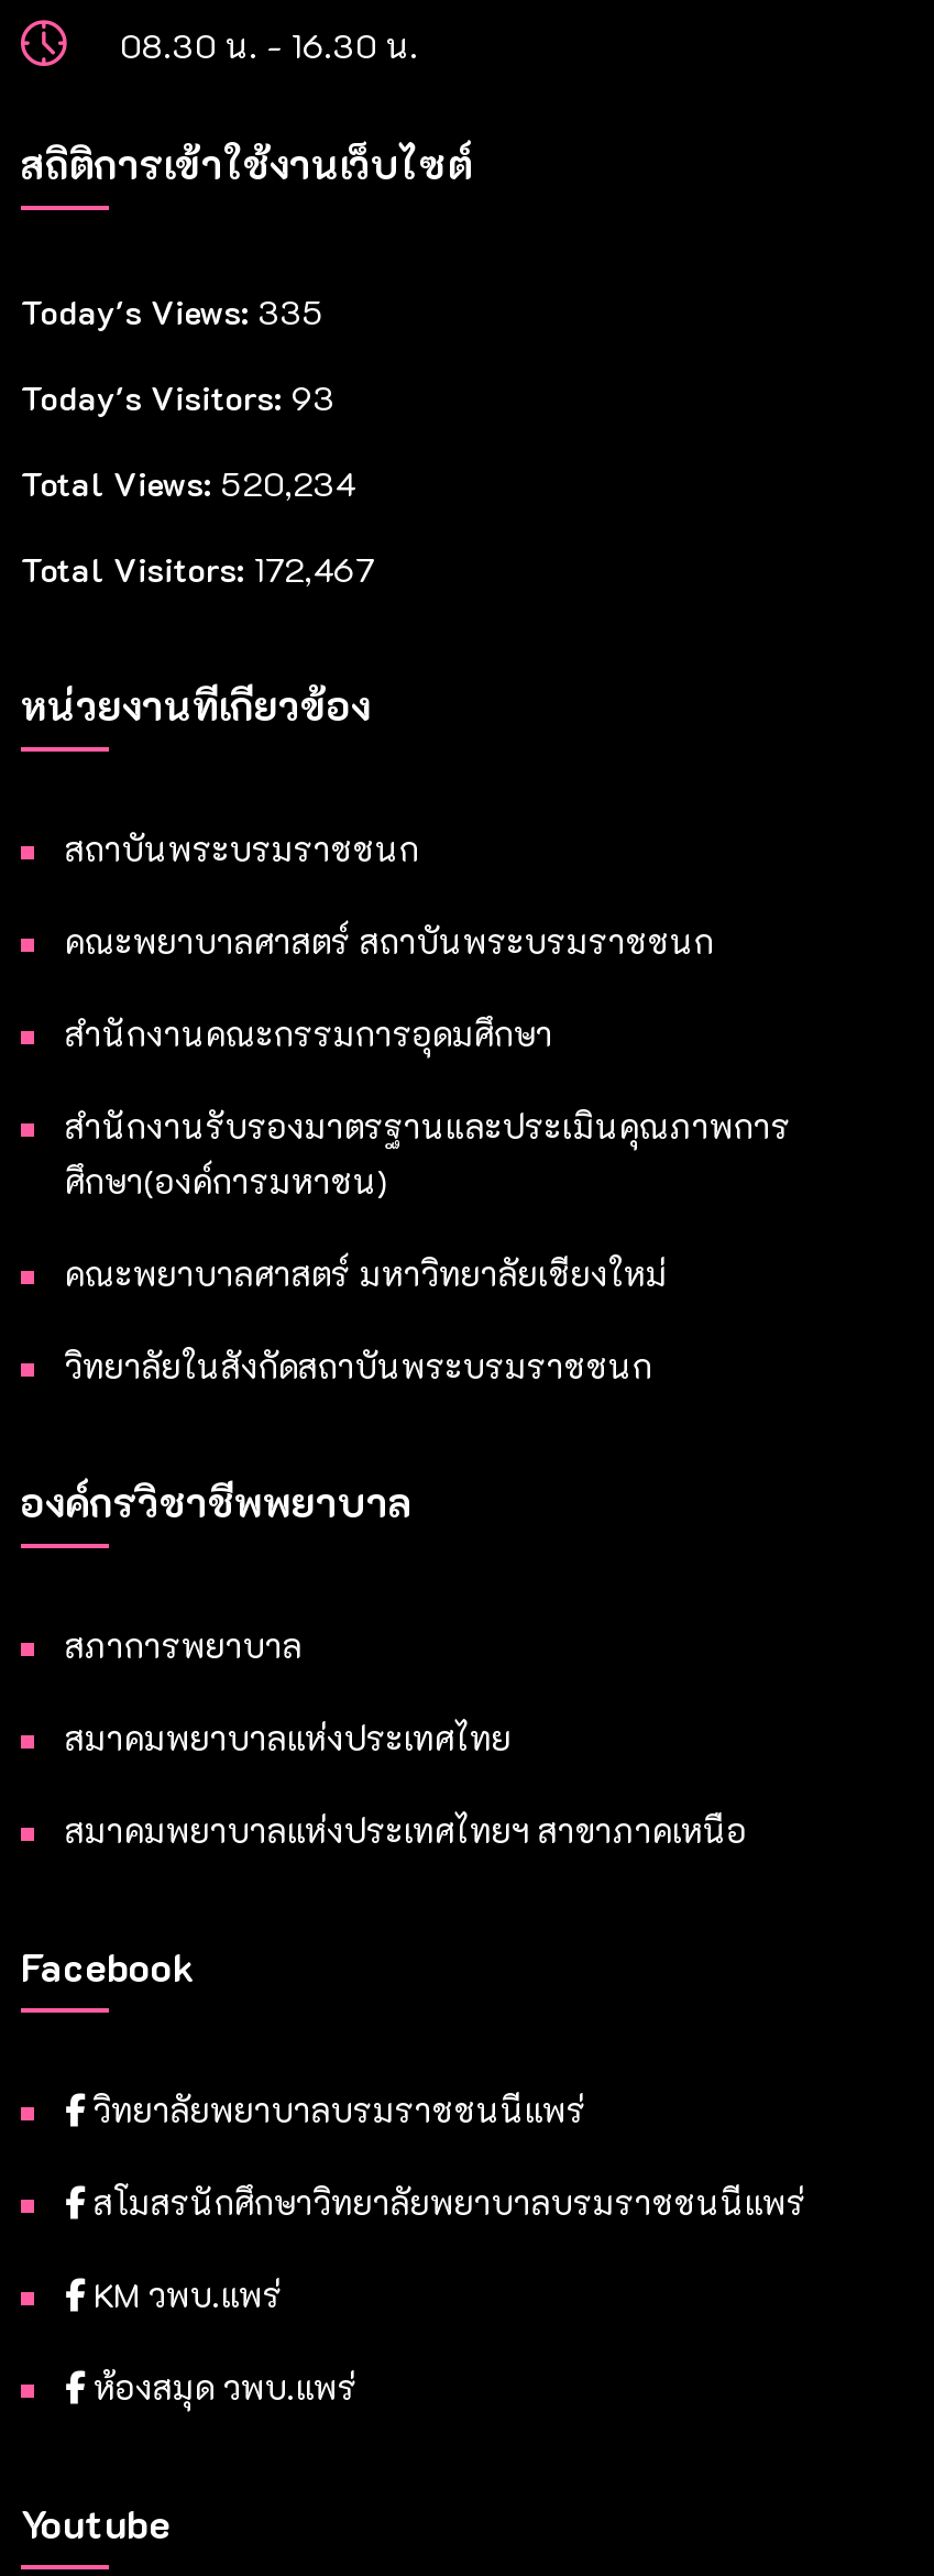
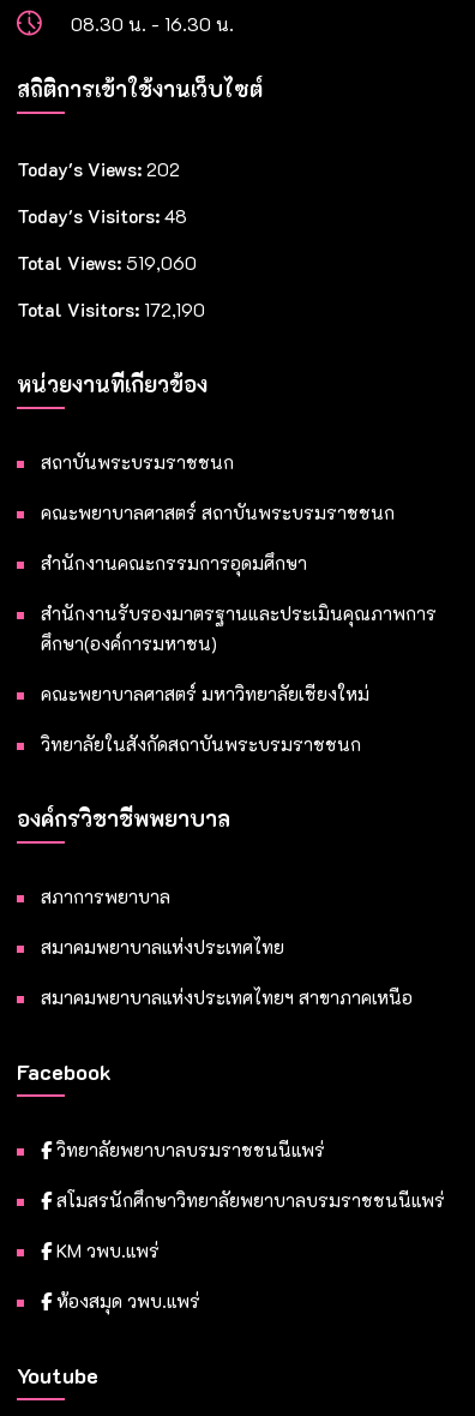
- Today's Views: 335
+ Today's Views: 202

- Today's Visitors: 93
+ Today's Visitors: 48

- Total Views: 520,234
+ Total Views: 519,060

- Total Visitors: 172,467
+ Total Visitors: 172,190
